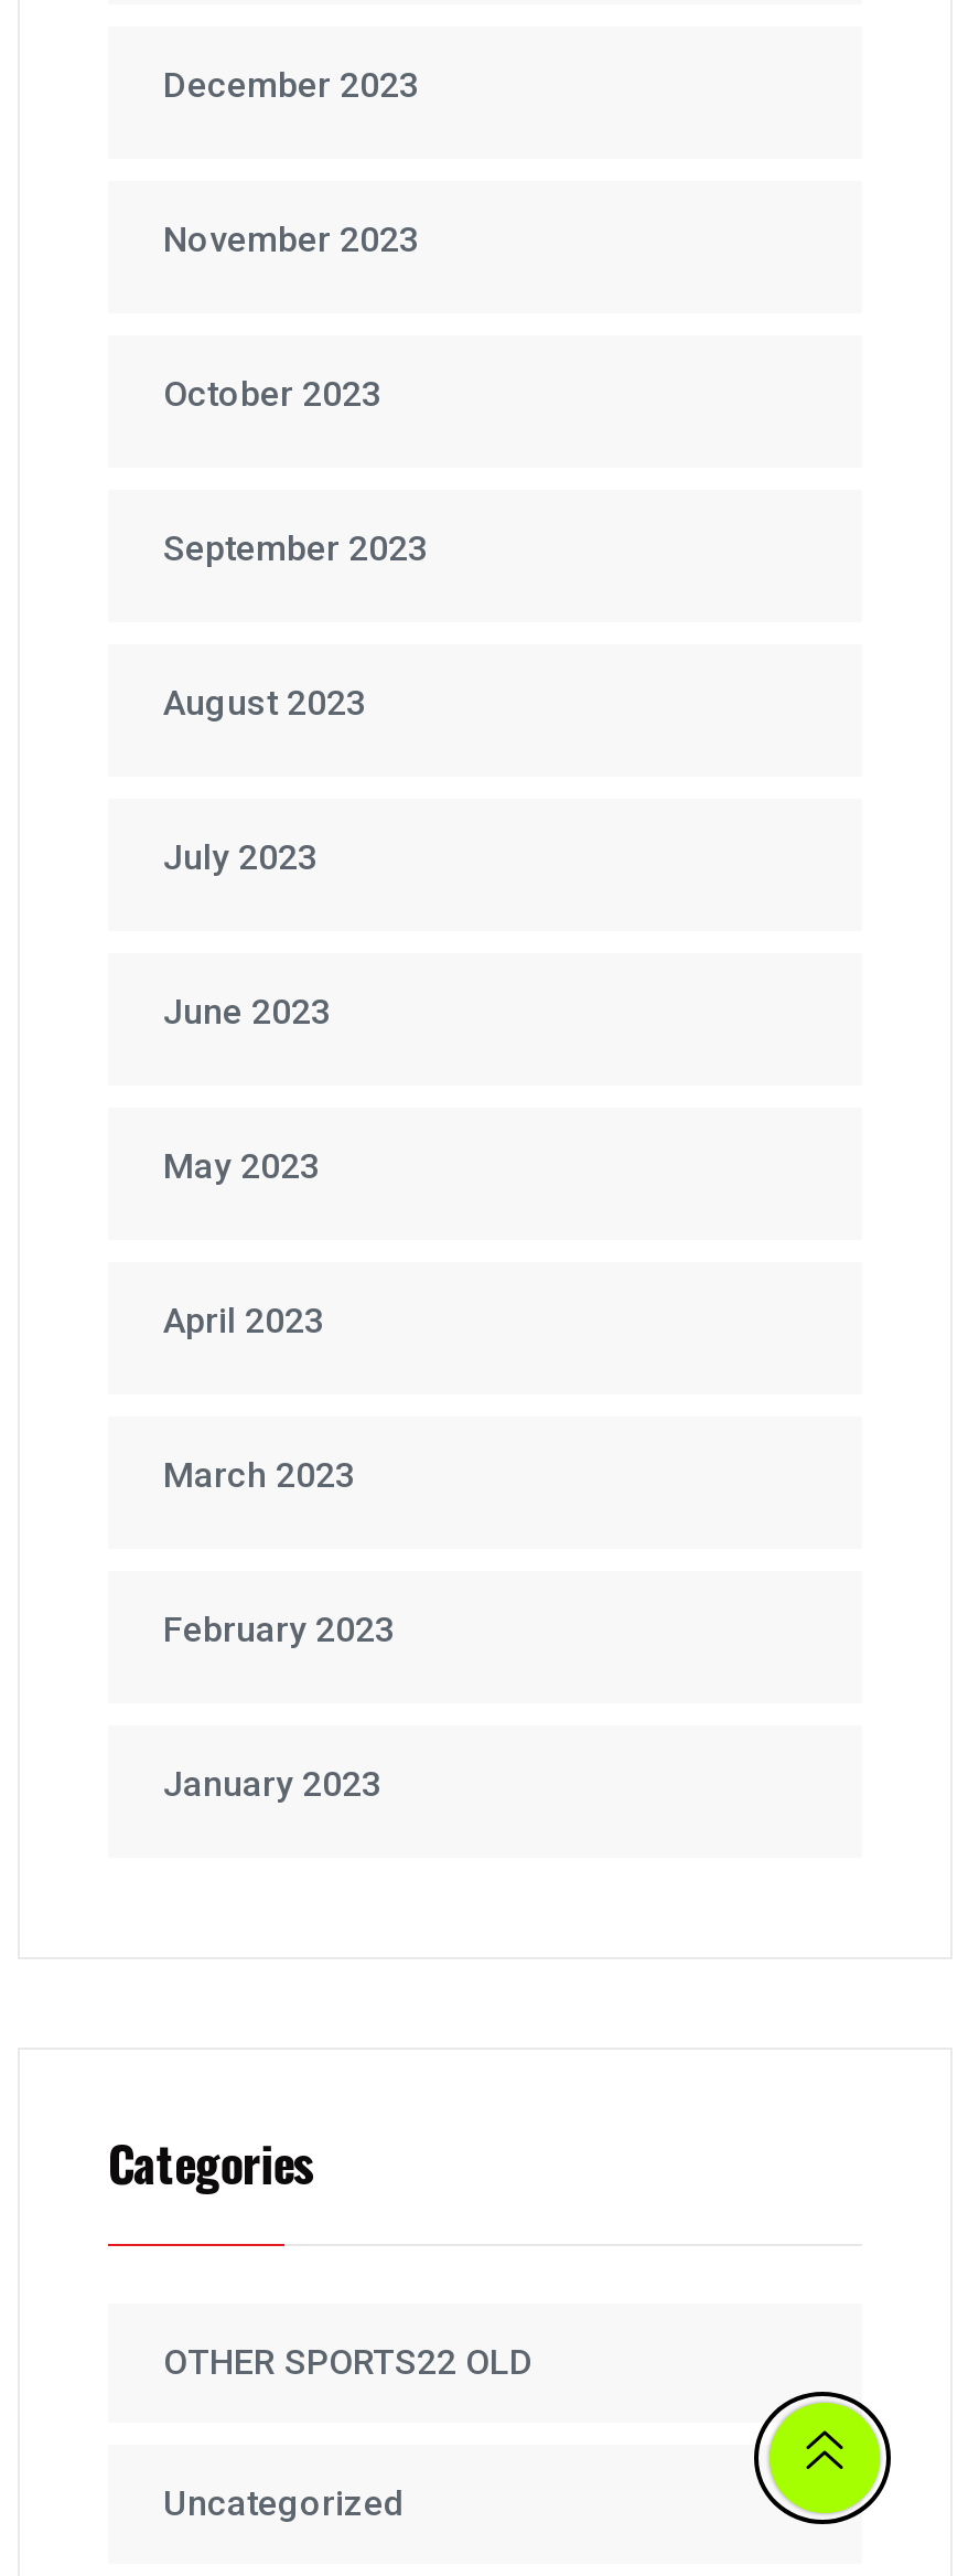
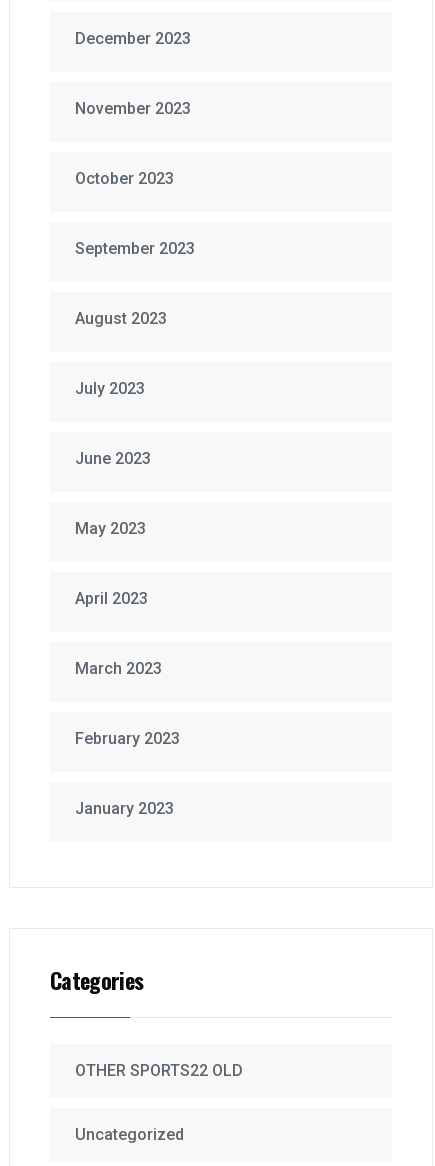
- [image]
